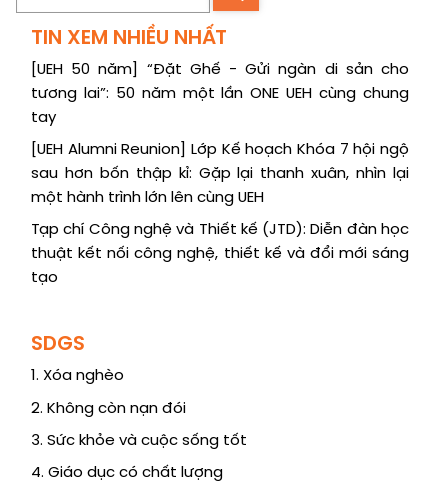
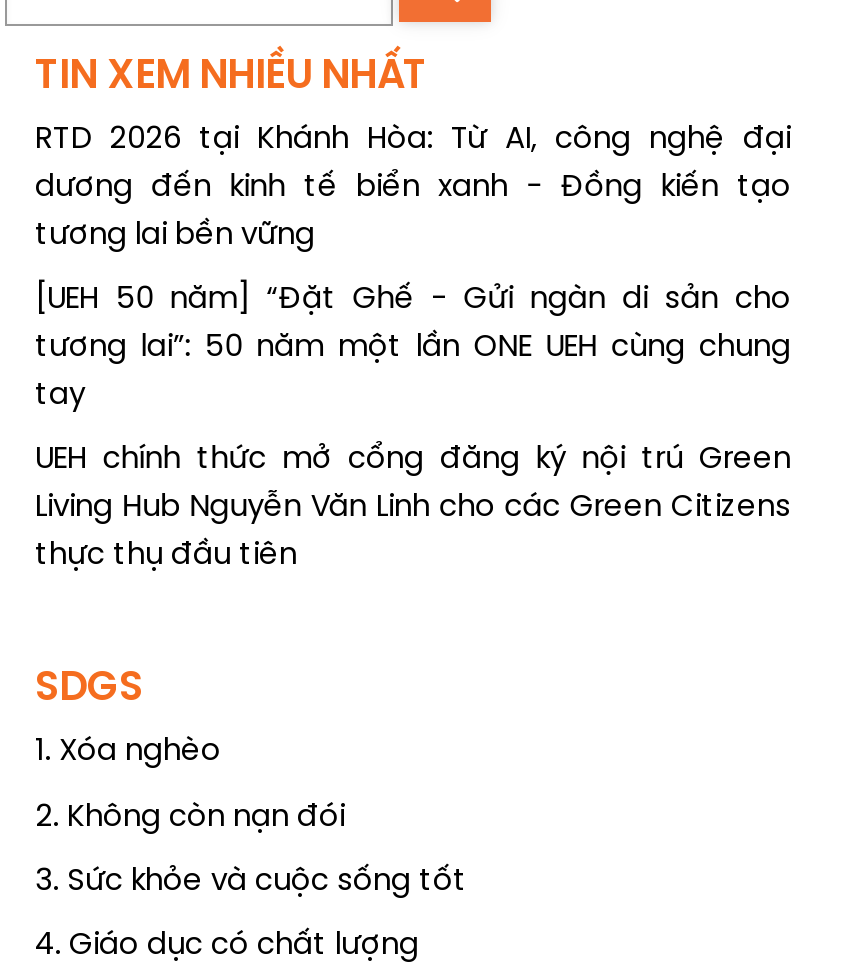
+ RTD 2026 tại Khánh Hòa: Từ AI, công nghệ đại
+ dương đến kinh tế biển xanh - Đồng kiến tạo
+ tương lai bền vững

moved down: [UEH 50 năm] “Đặt Ghế - Gửi ngàn di sản cho | tương lai”: 50 năm một lần ONE UEH cùng chung | tay

- [UEH Alumni Reunion] Lớp Kế hoạch Khóa 7 hội ngộ
- sau hơn bốn thập kỉ: Gặp lại thanh xuân, nhìn lại
- một hành trình lớn lên cùng UEH
- Tạp chí Công nghệ và Thiết kế (JTD): Diễn đàn học
- thuật kết nối công nghệ, thiết kế và đổi mới sáng
- tạo
+ UEH chính thức mở cổng đăng ký nội trú Green
+ Living Hub Nguyễn Văn Linh cho các Green Citizens
+ thực thụ đầu tiên
